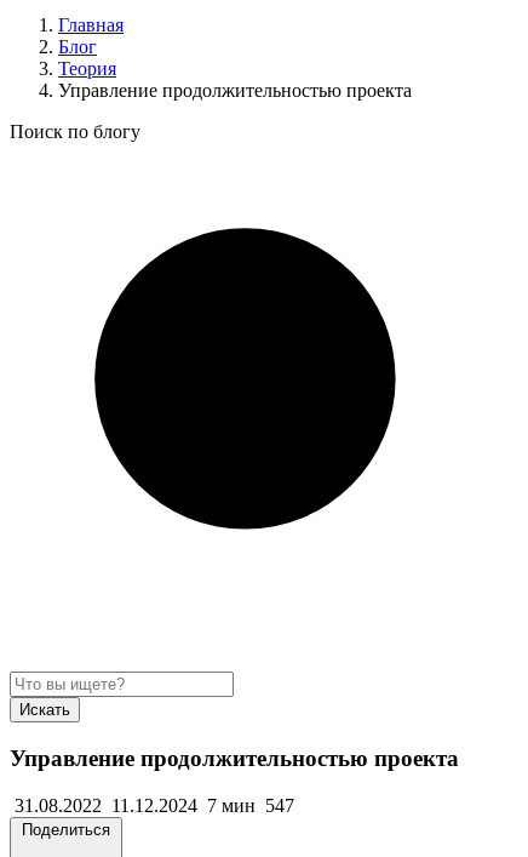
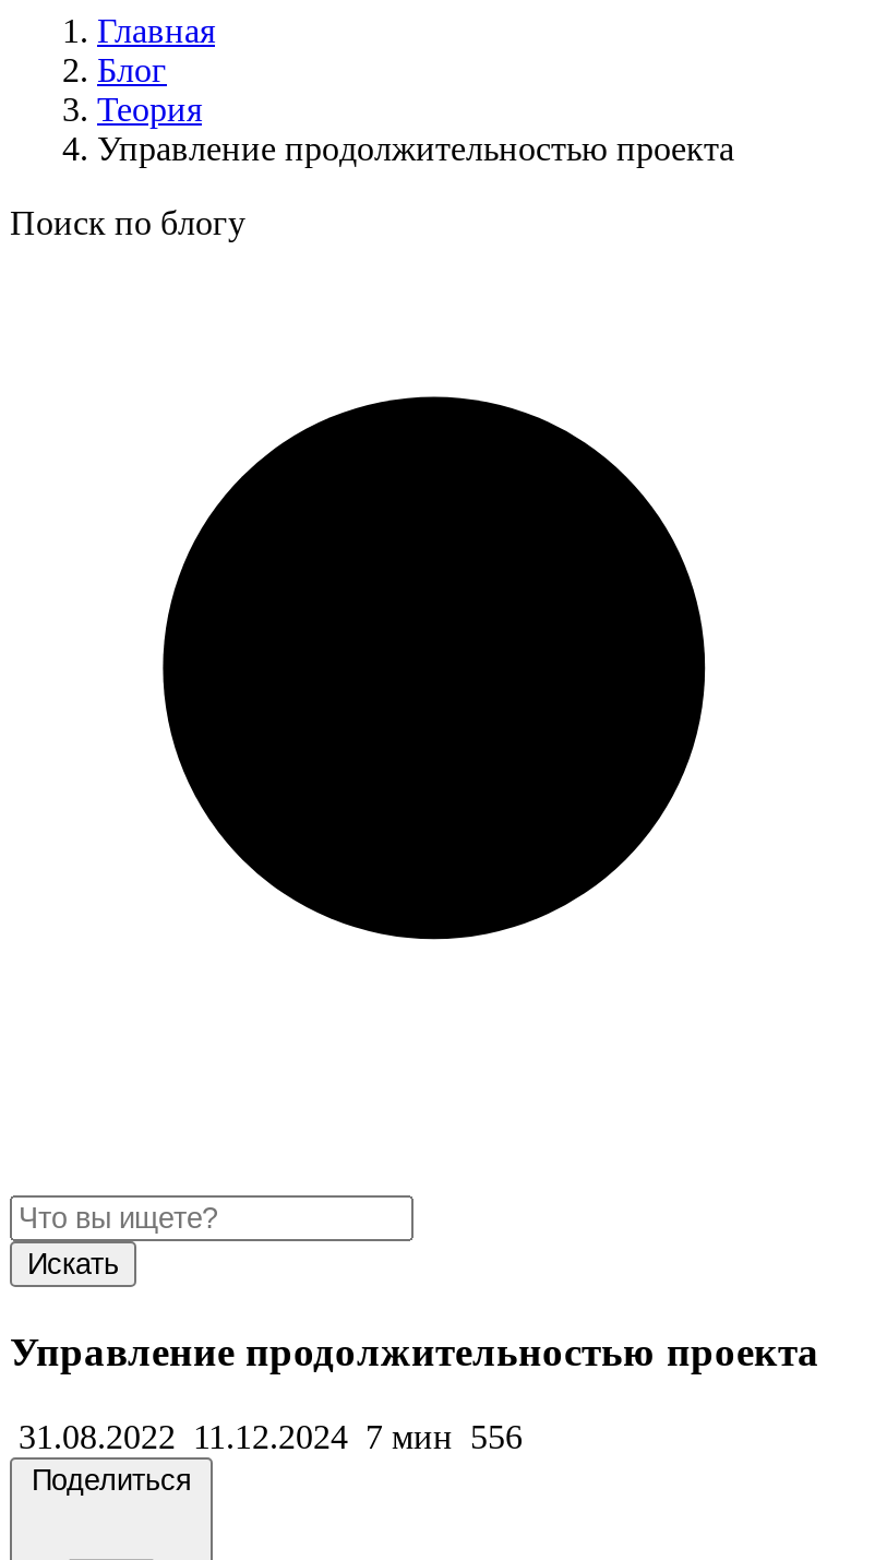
- 31.08.2022 11.12.2024 7 мин 547
+ 31.08.2022 11.12.2024 7 мин 556
